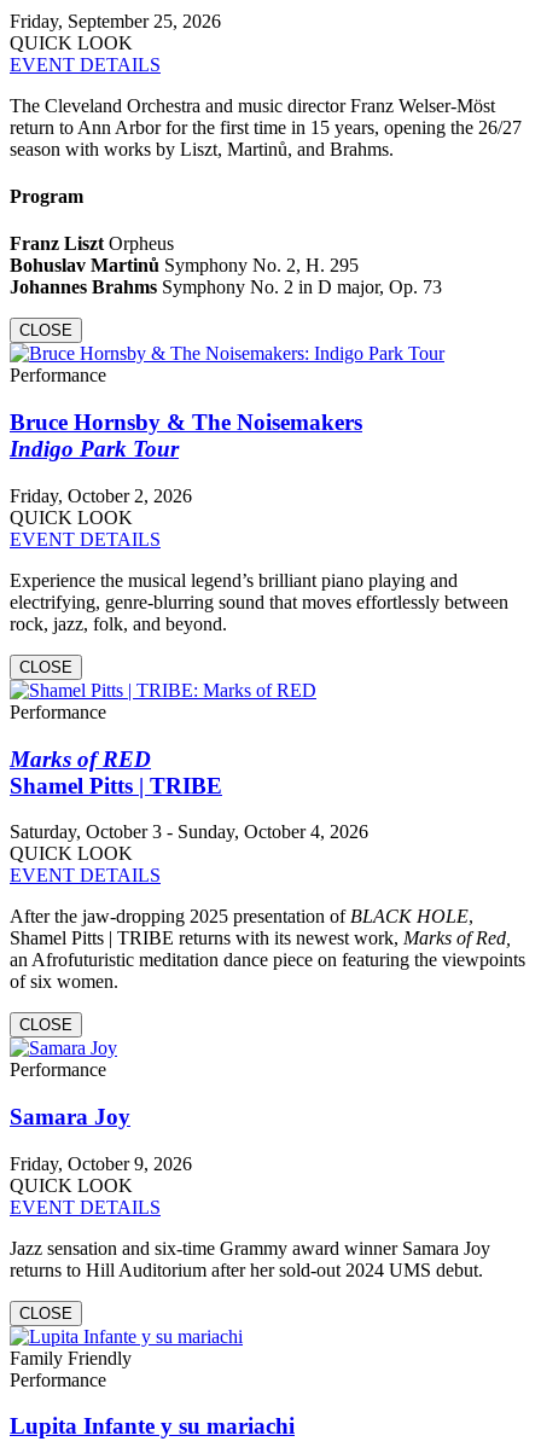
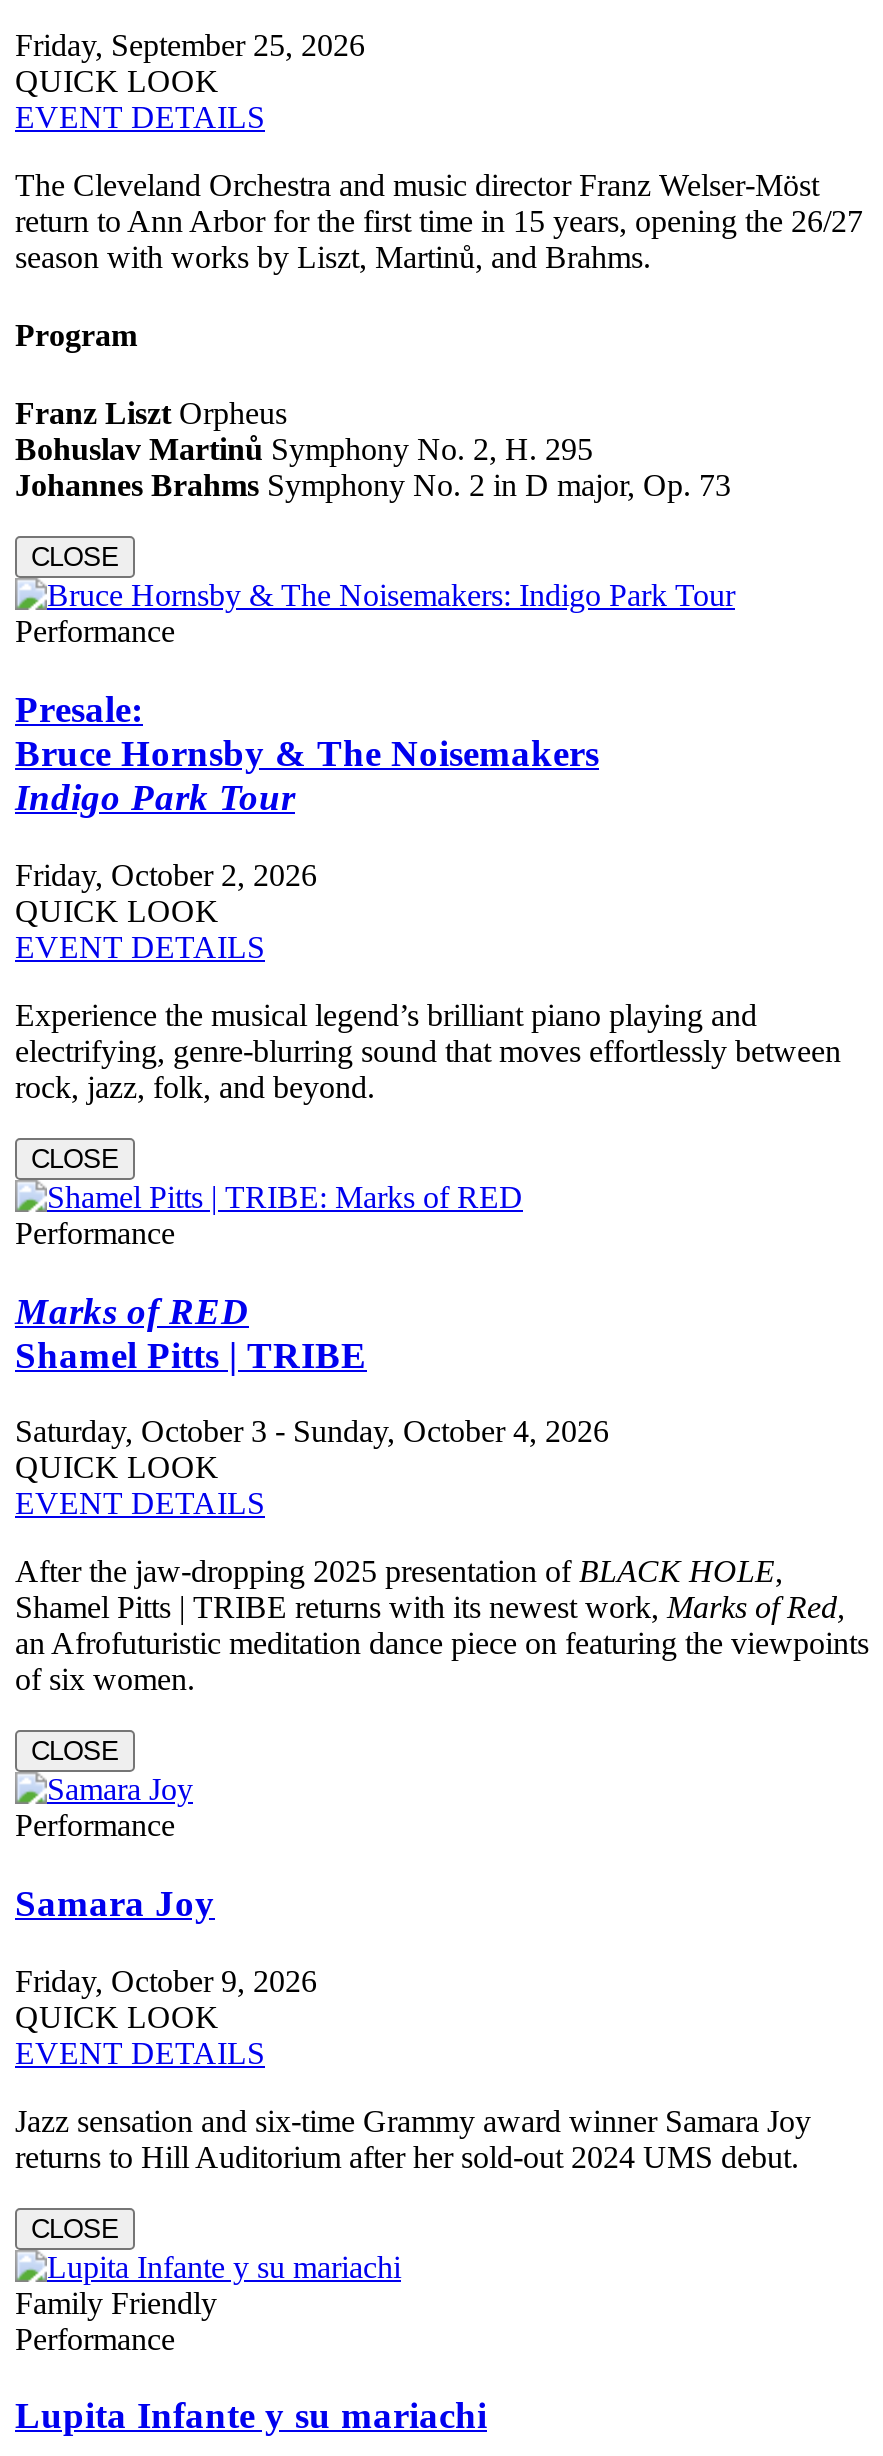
+ Presale:
